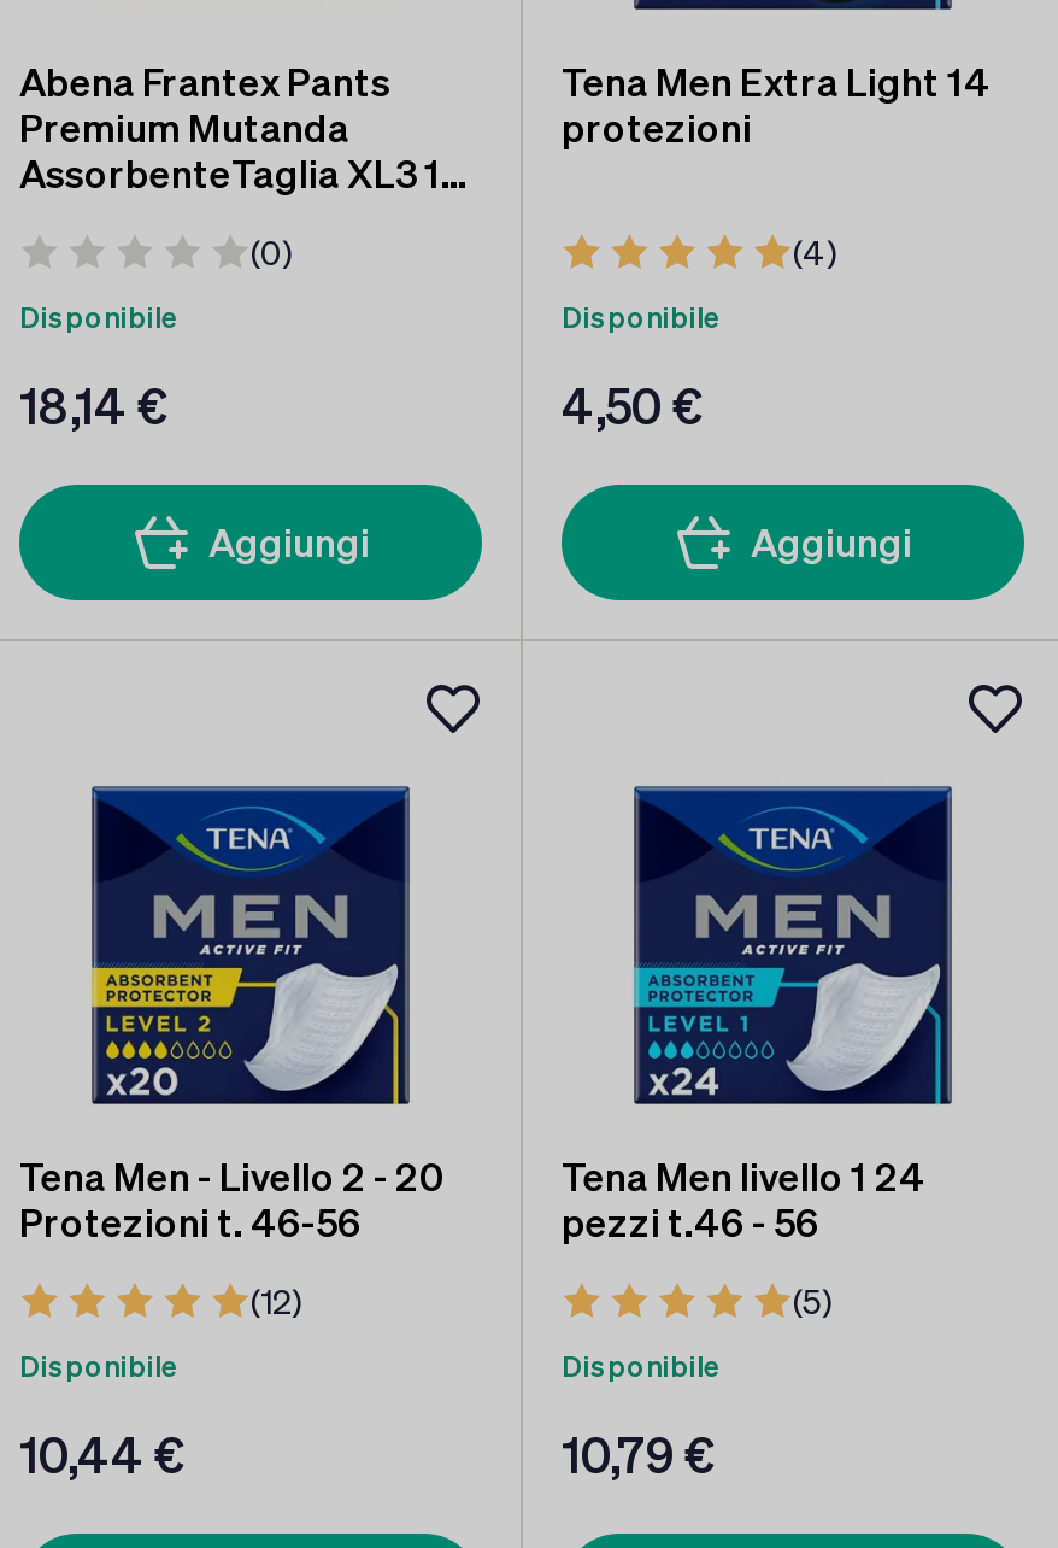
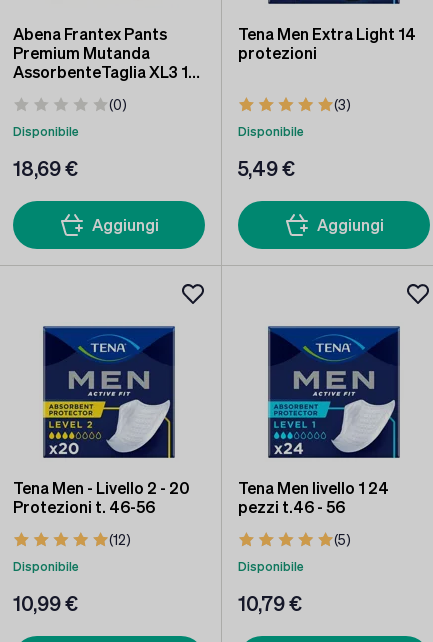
- (4)
+ (3)

- 18,14 €
+ 18,69 €

- 4,50 €
+ 5,49 €

- 10,44 €
+ 10,99 €
